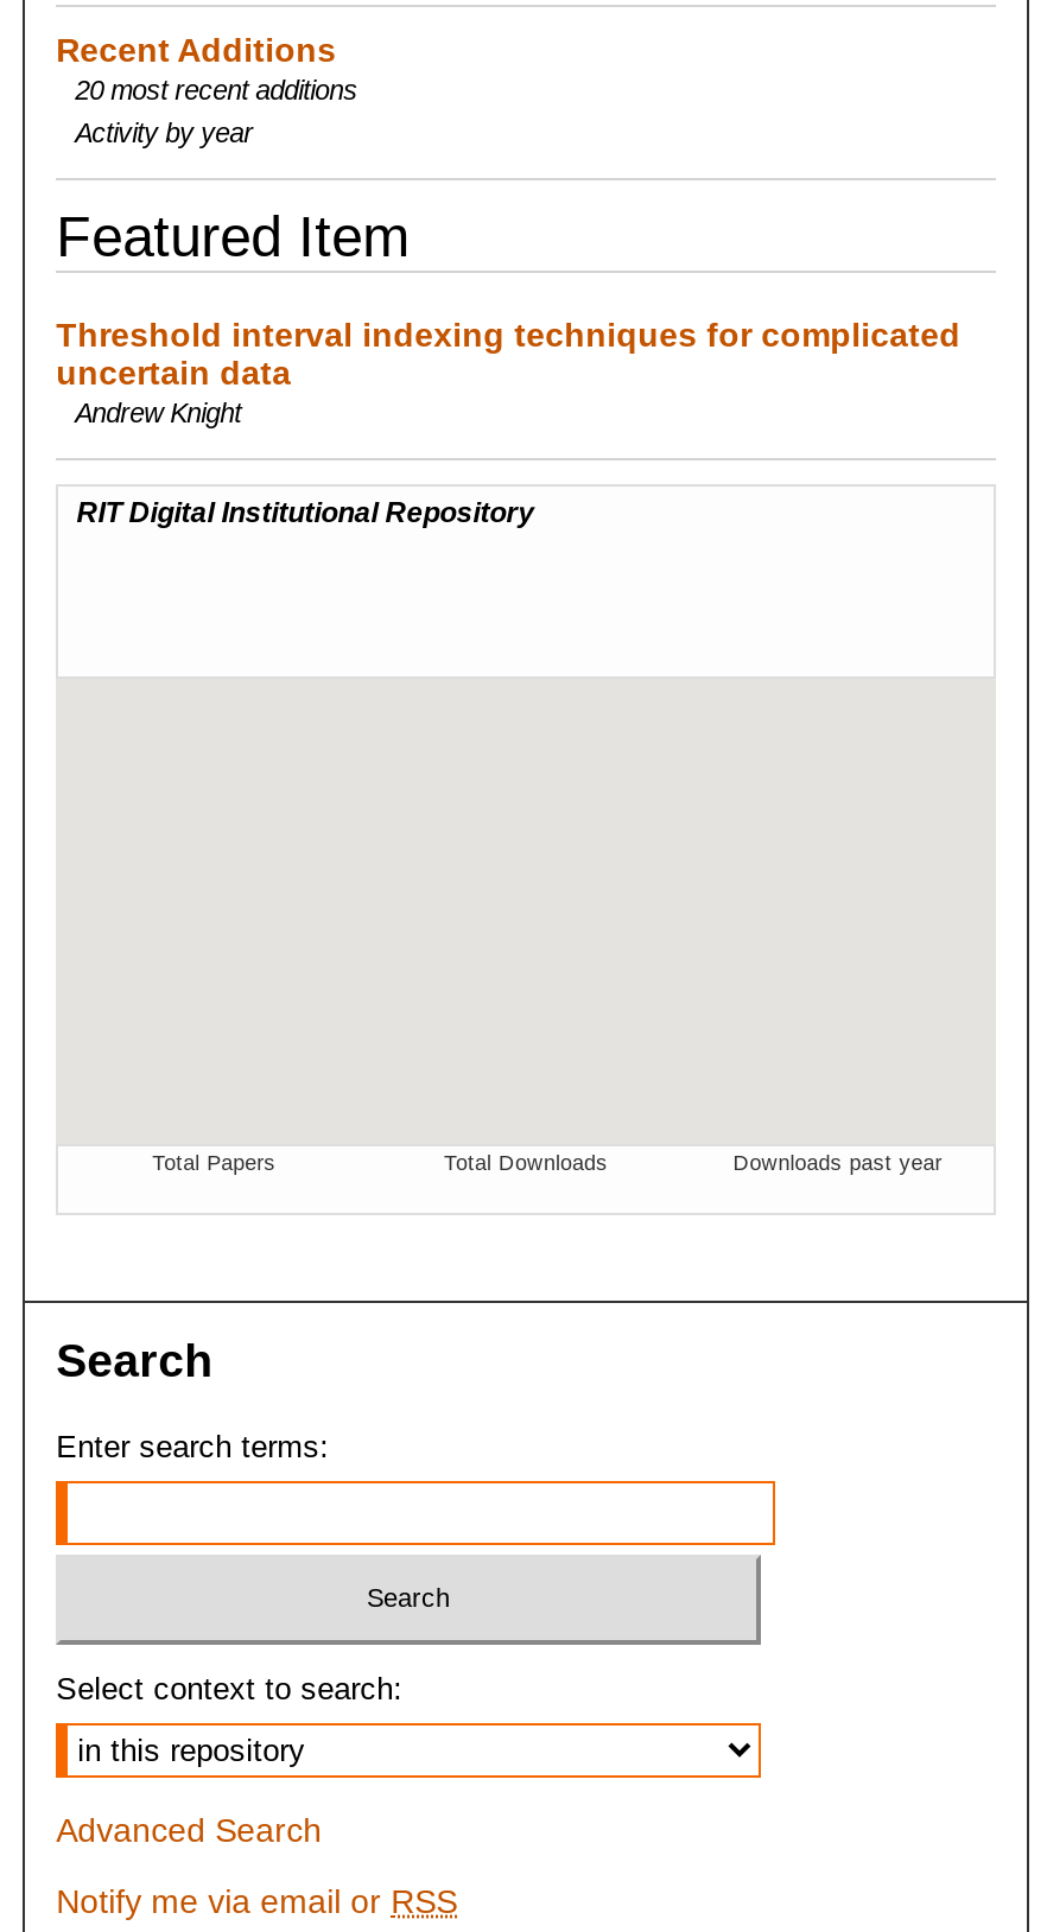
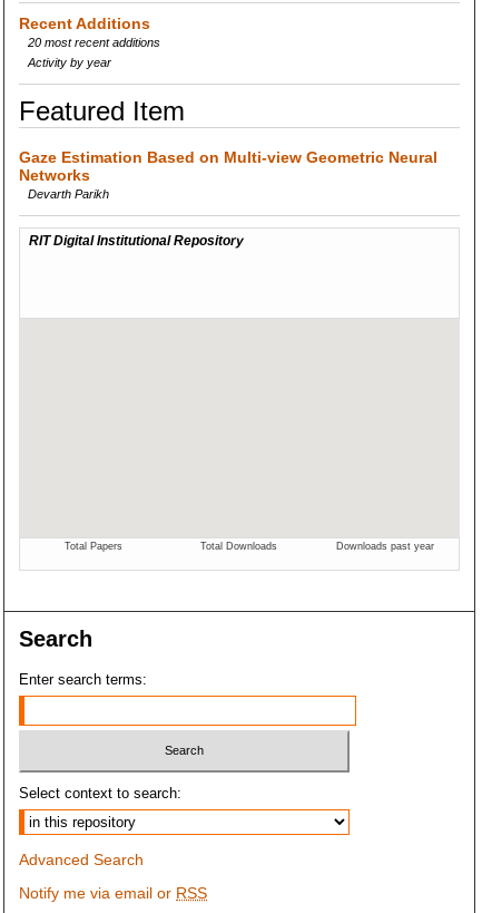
- Threshold interval indexing techniques for complicated
- uncertain data
- Andrew Knight
+ Gaze Estimation Based on Multi-view Geometric Neural
+ Networks
+ Devarth Parikh
